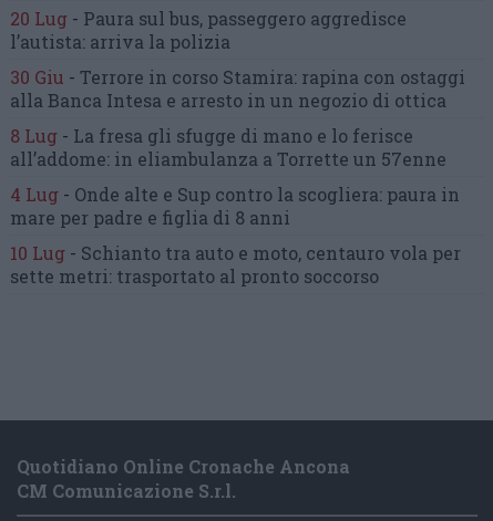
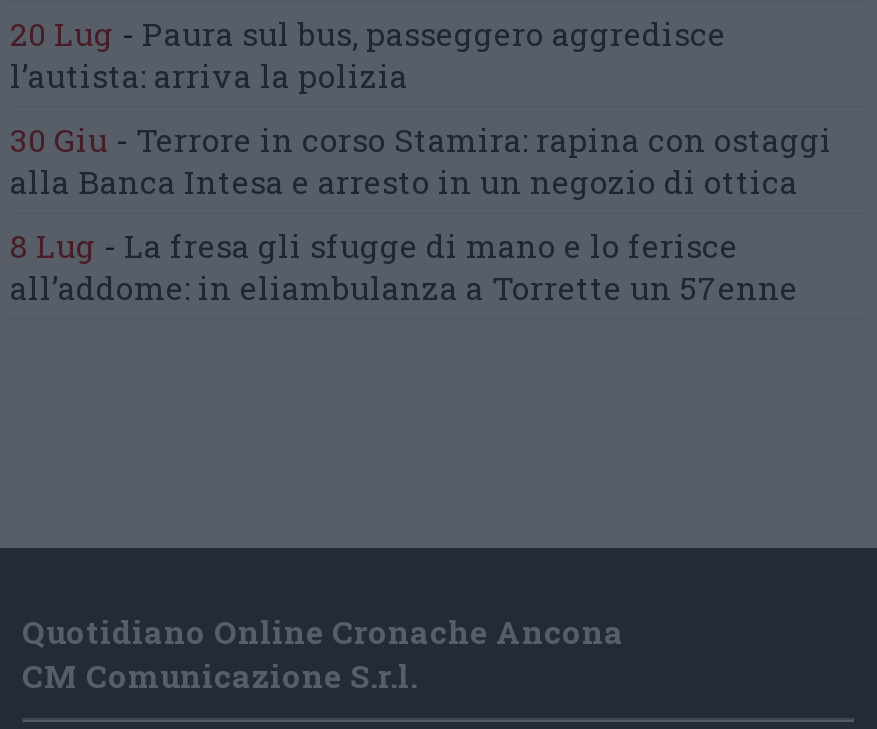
- 4 Lug - Onde alte e Sup contro la scogliera: paura in
- mare per padre e figlia di 8 anni
- 10 Lug - Schianto tra auto e moto, centauro vola per
- sette metri: trasportato al pronto soccorso
